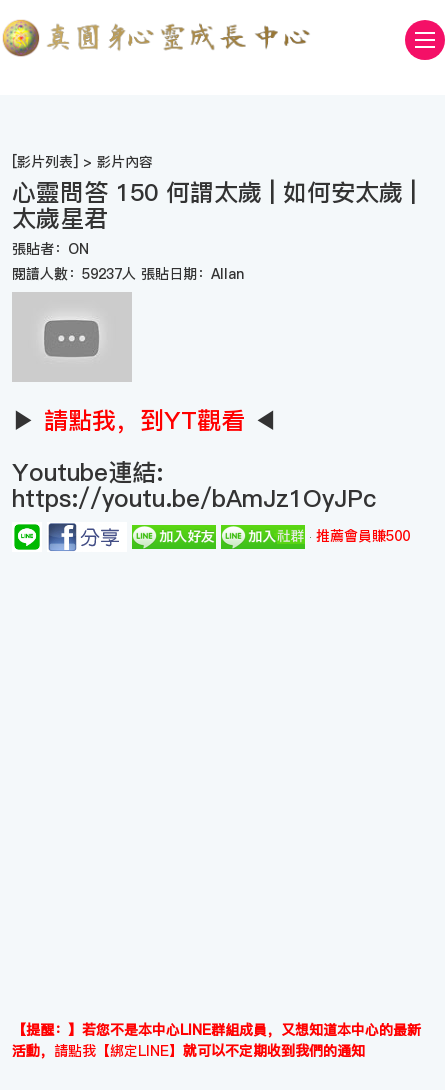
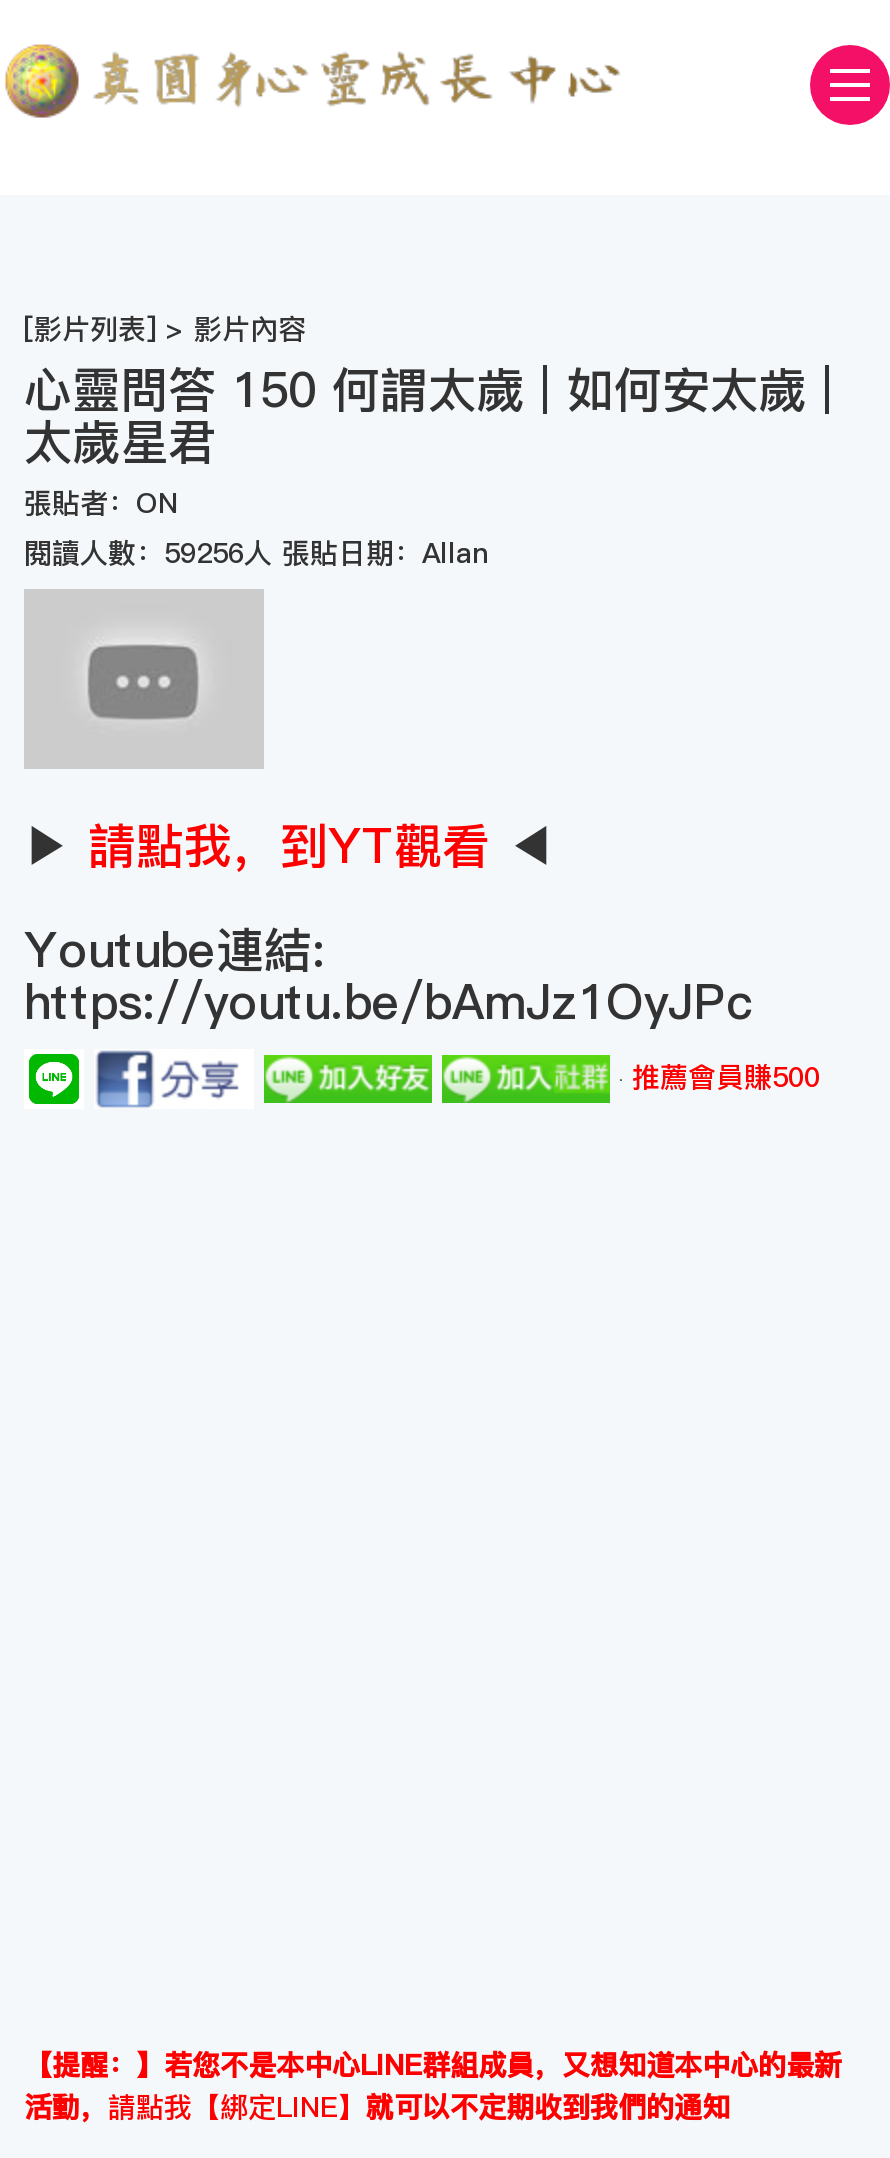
- 閱讀人數：59237人 張貼日期：Allan
+ 閱讀人數：59256人 張貼日期：Allan
